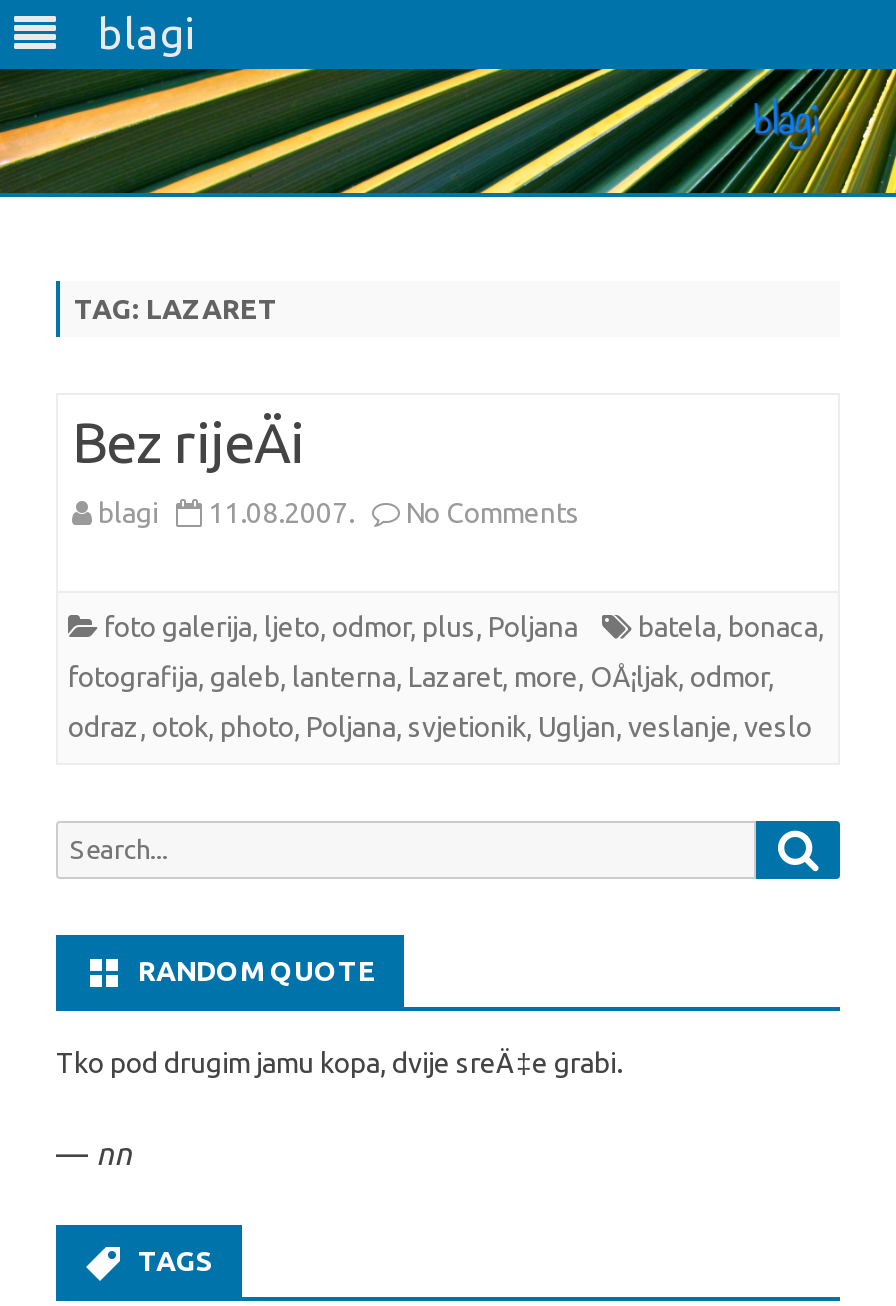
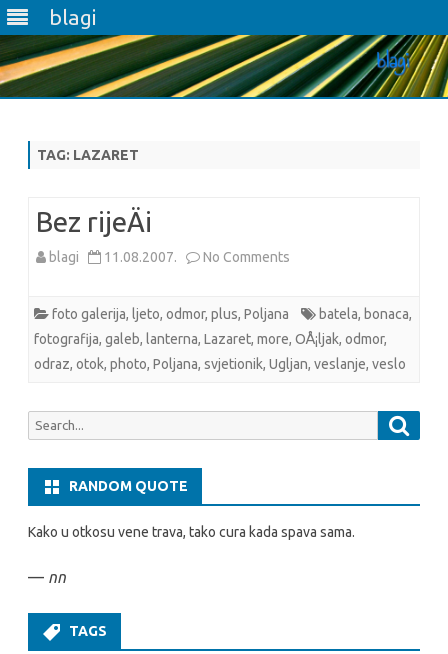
- Tko pod drugim jamu kopa, dvije sreÄ‡e grabi.
+ Kako u otkosu vene trava, tako cura kada spava sama.
